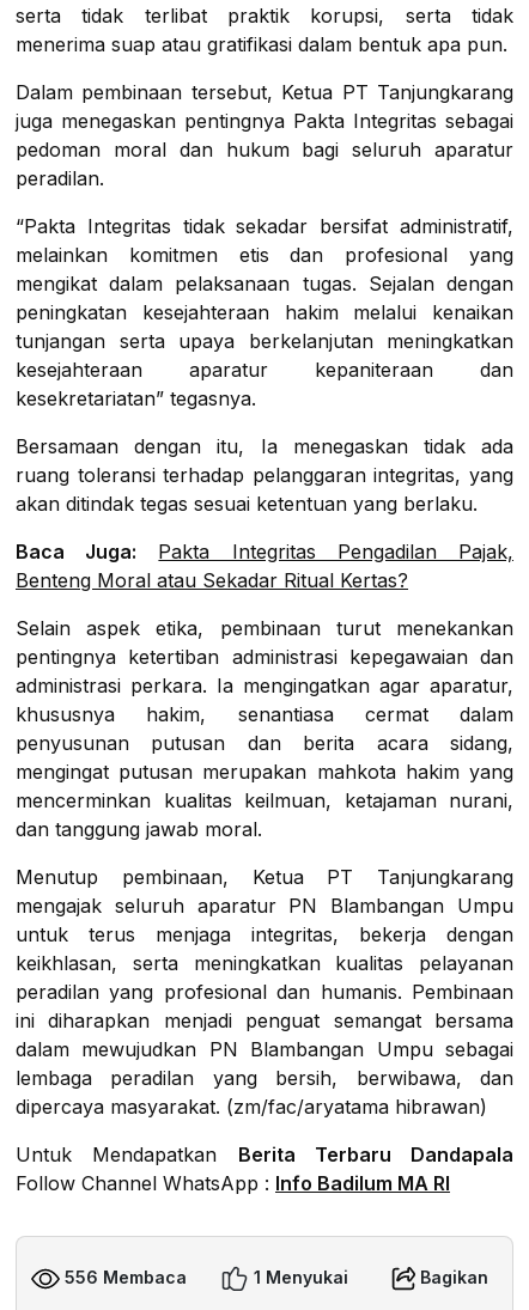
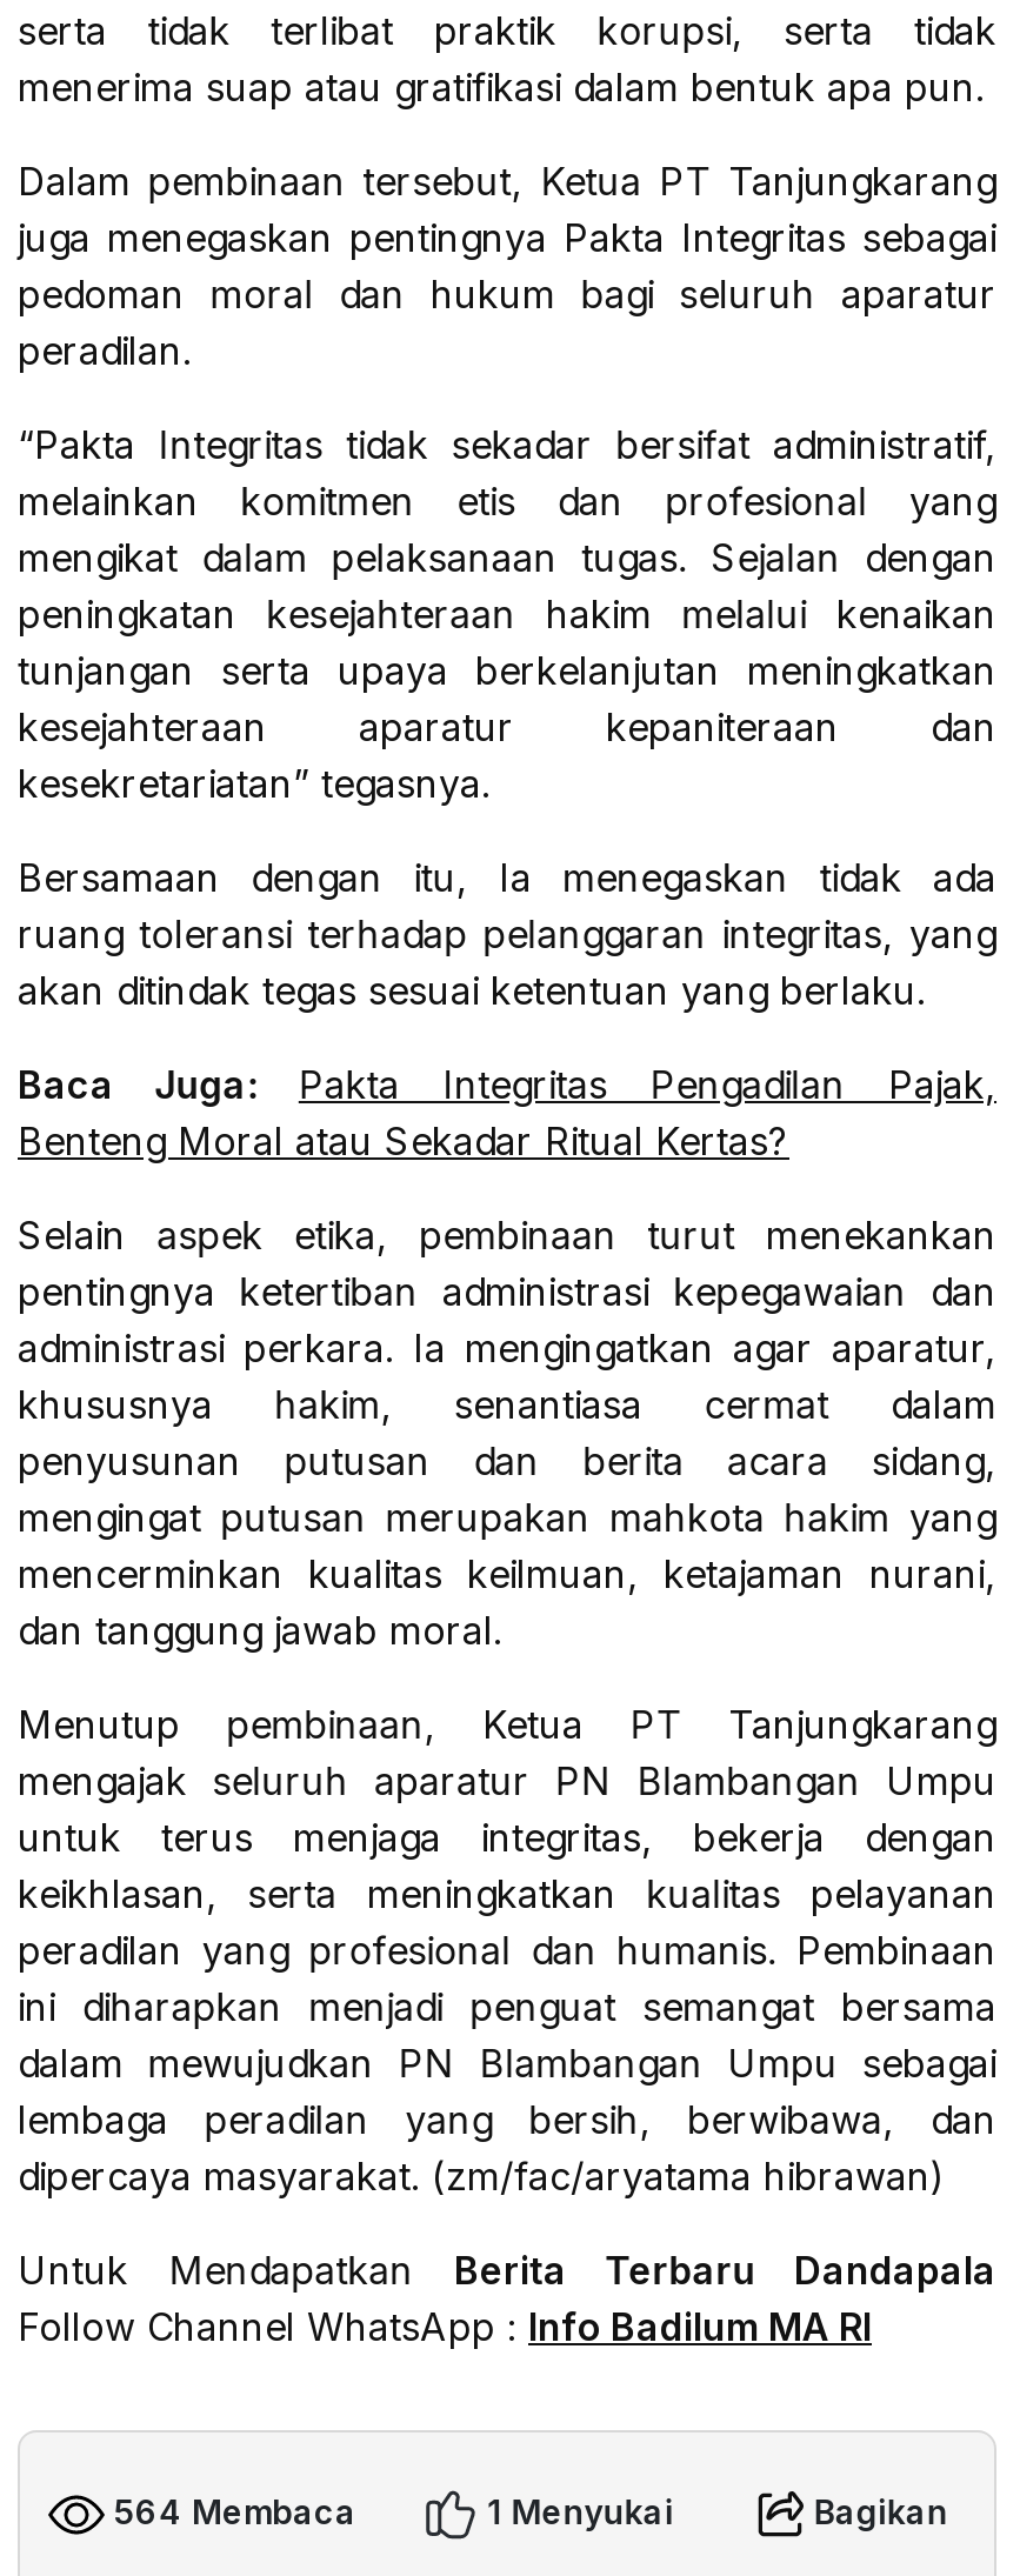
- 556 Membaca
+ 564 Membaca
